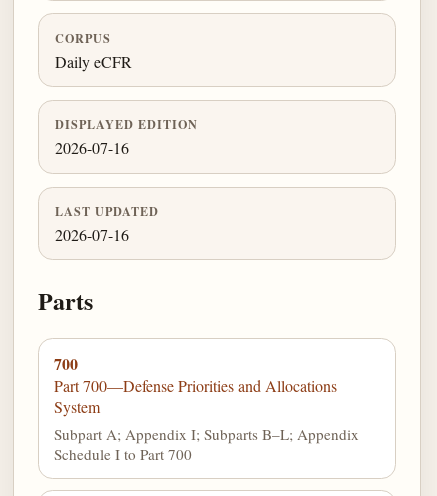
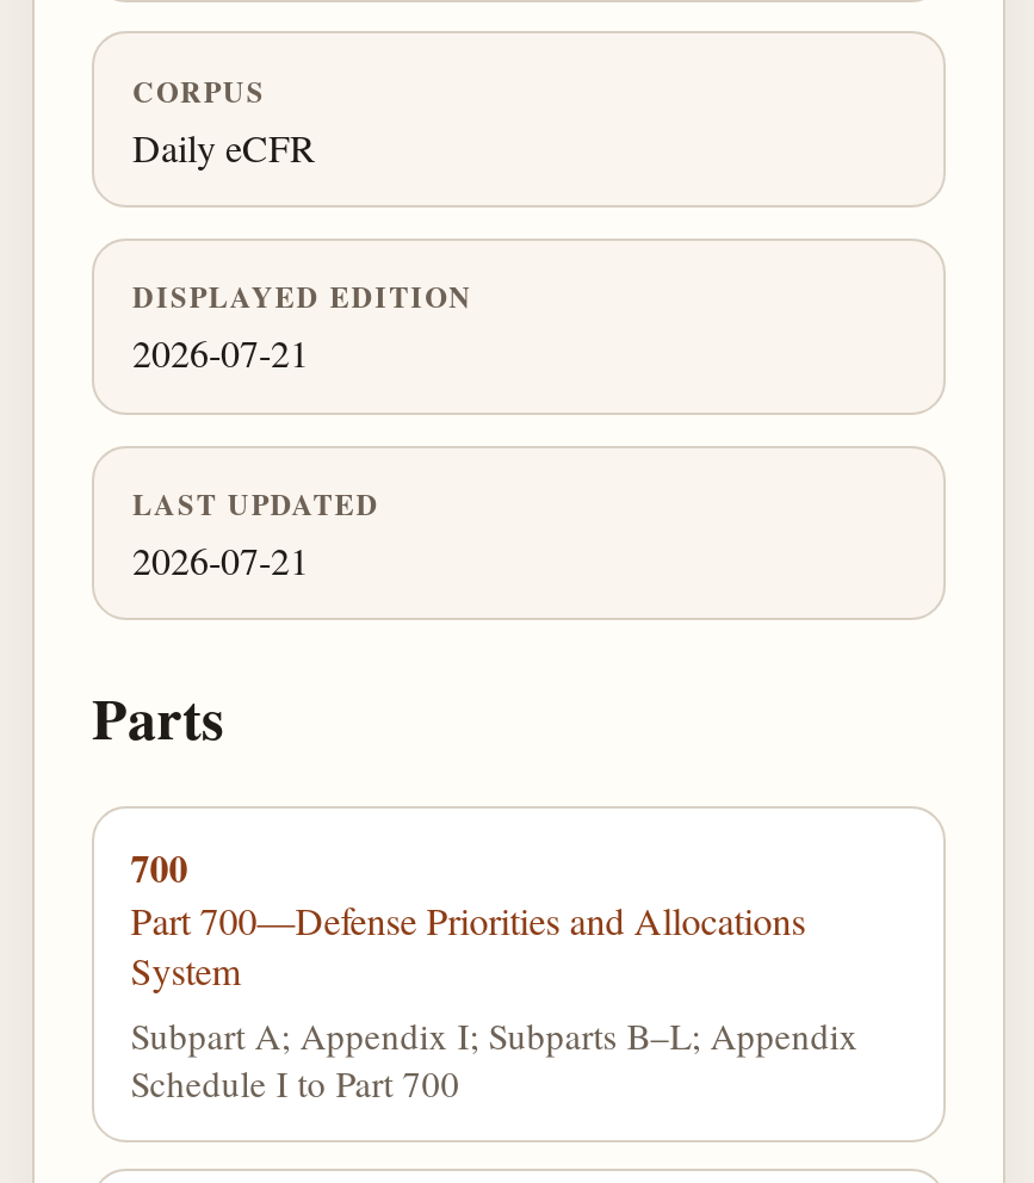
- 2026-07-16
+ 2026-07-21

- 2026-07-16
+ 2026-07-21
